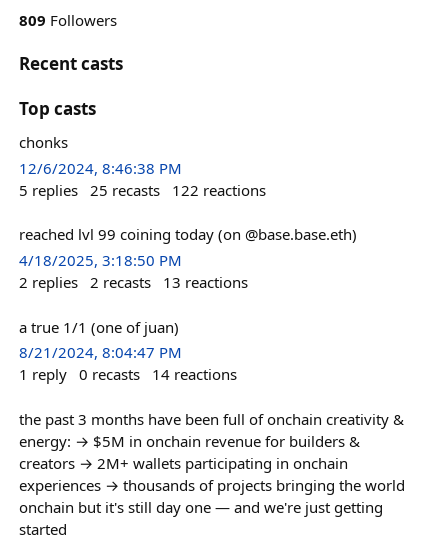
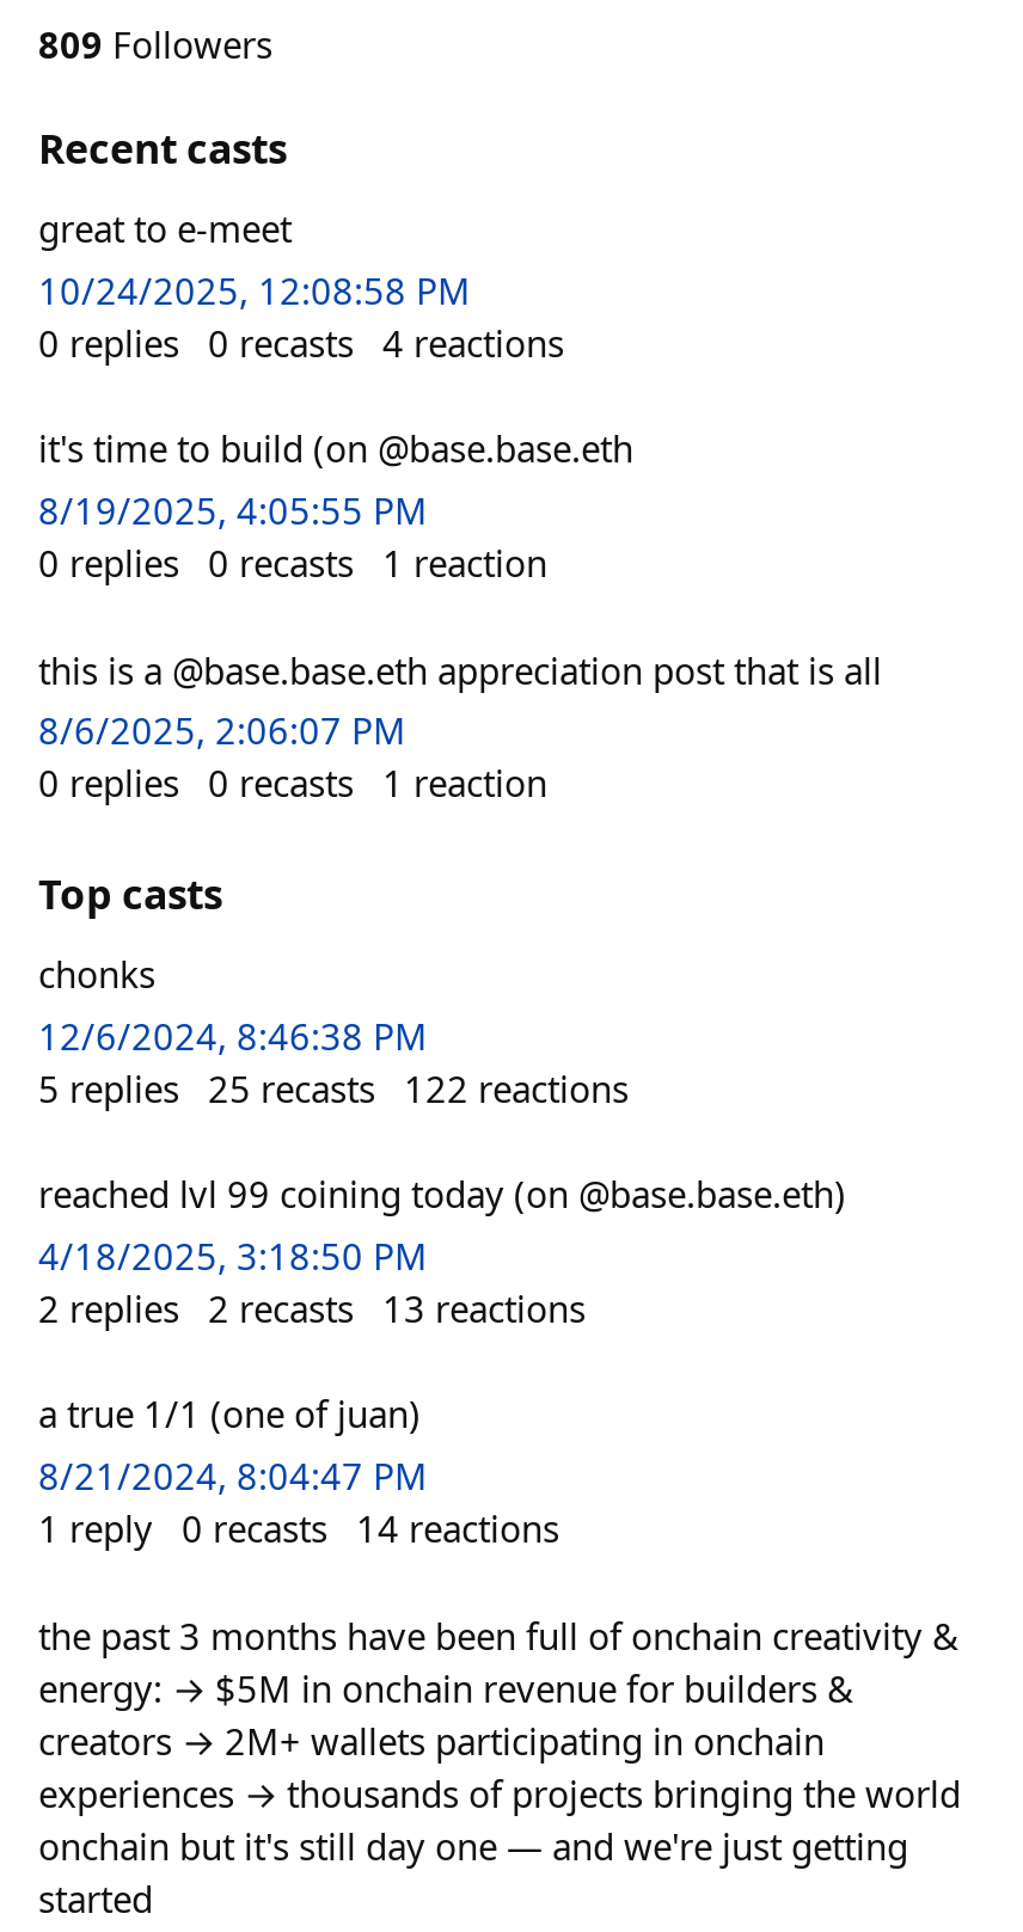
+ great to e-meet
+ 10/24/2025, 12:08:58 PM
+ 0 replies 0 recasts 4 reactions
+ it's time to build (on @base.base.eth
+ 8/19/2025, 4:05:55 PM
+ 0 replies 0 recasts 1 reaction
+ this is a @base.base.eth appreciation post that is all
+ 8/6/2025, 2:06:07 PM
+ 0 replies 0 recasts 1 reaction
